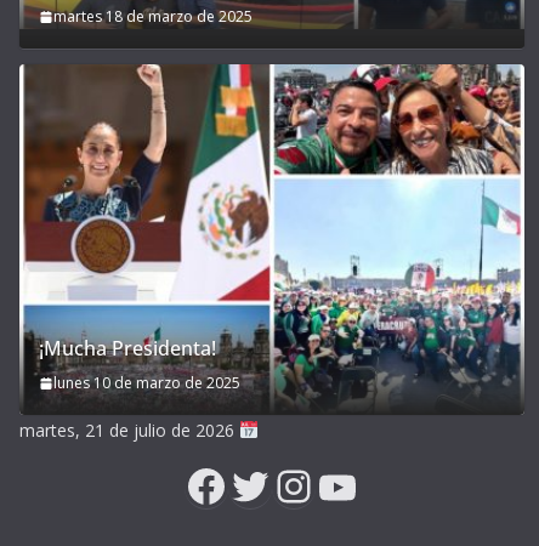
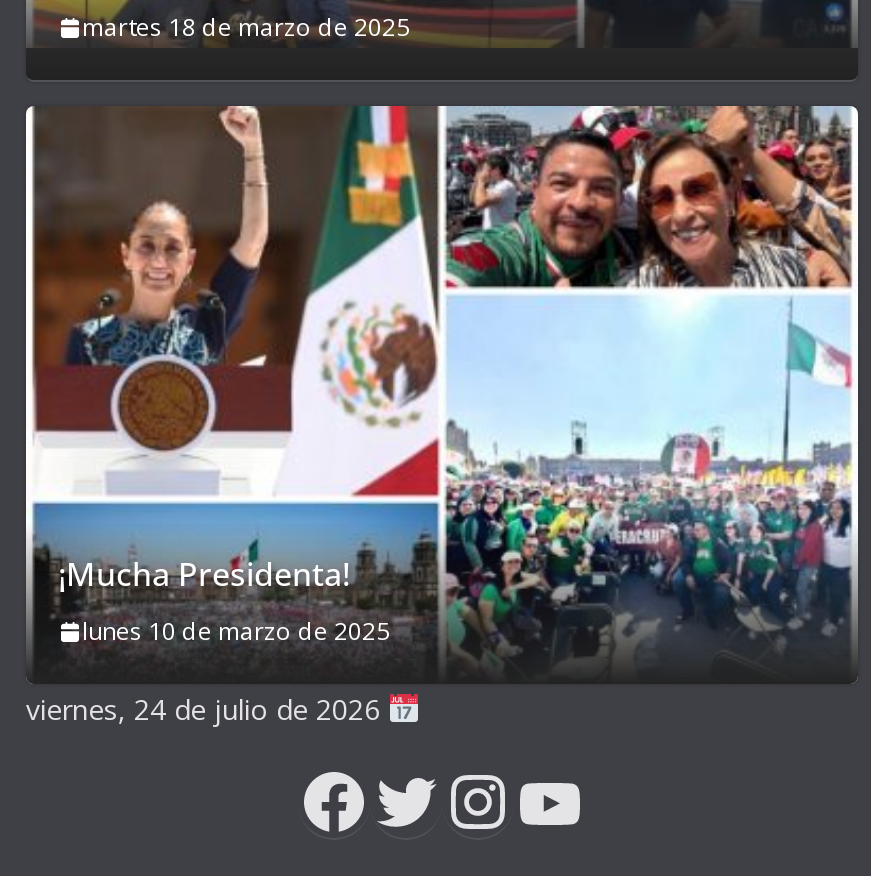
- martes, 21 de julio de 2026
+ viernes, 24 de julio de 2026
